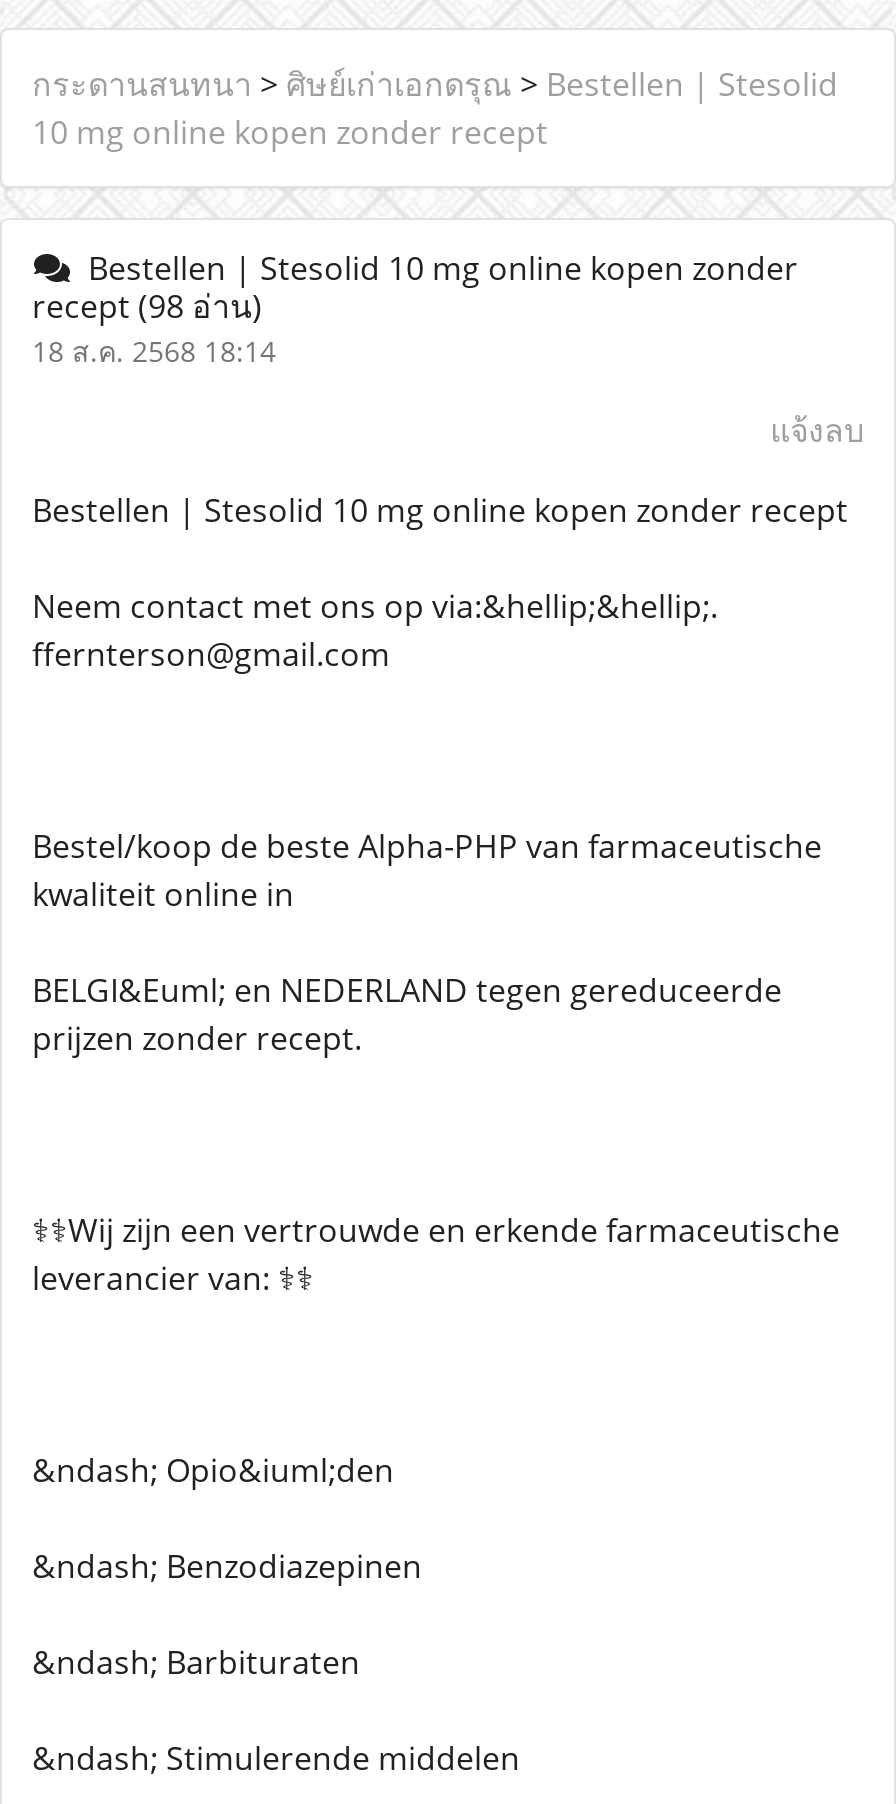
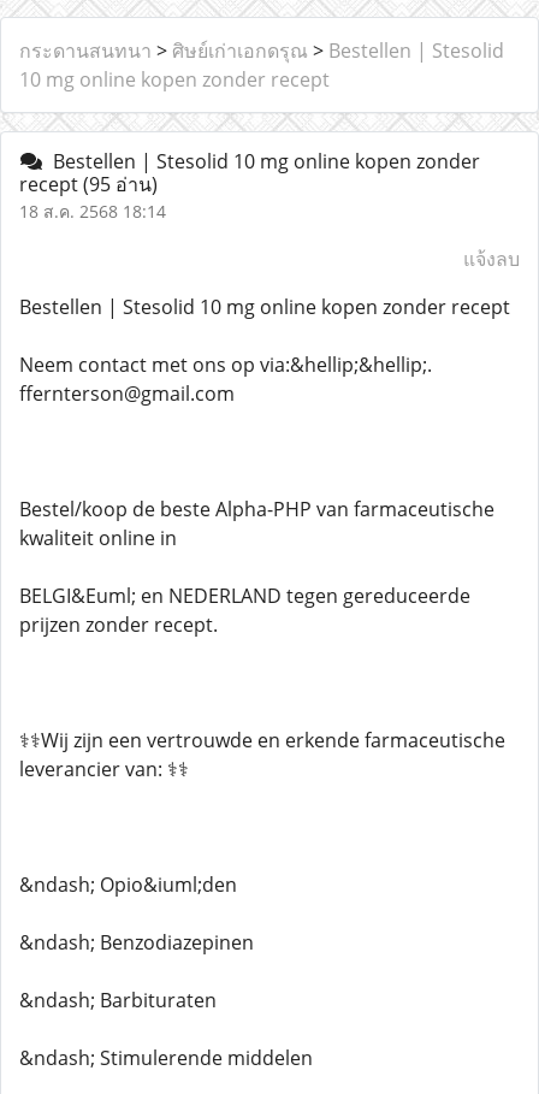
- recept (98 อ่าน)
+ recept (95 อ่าน)
